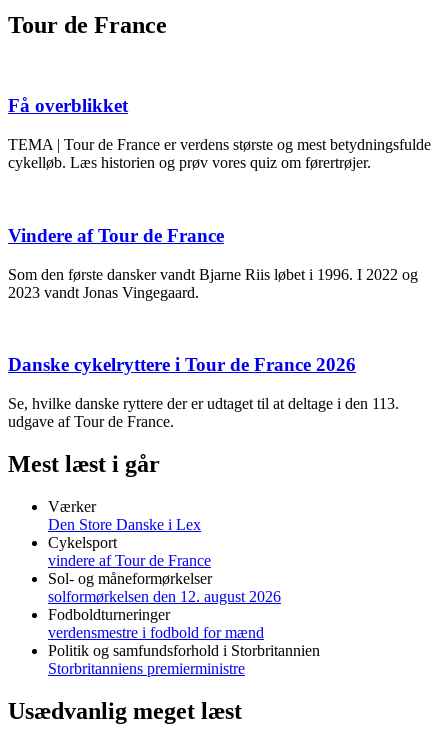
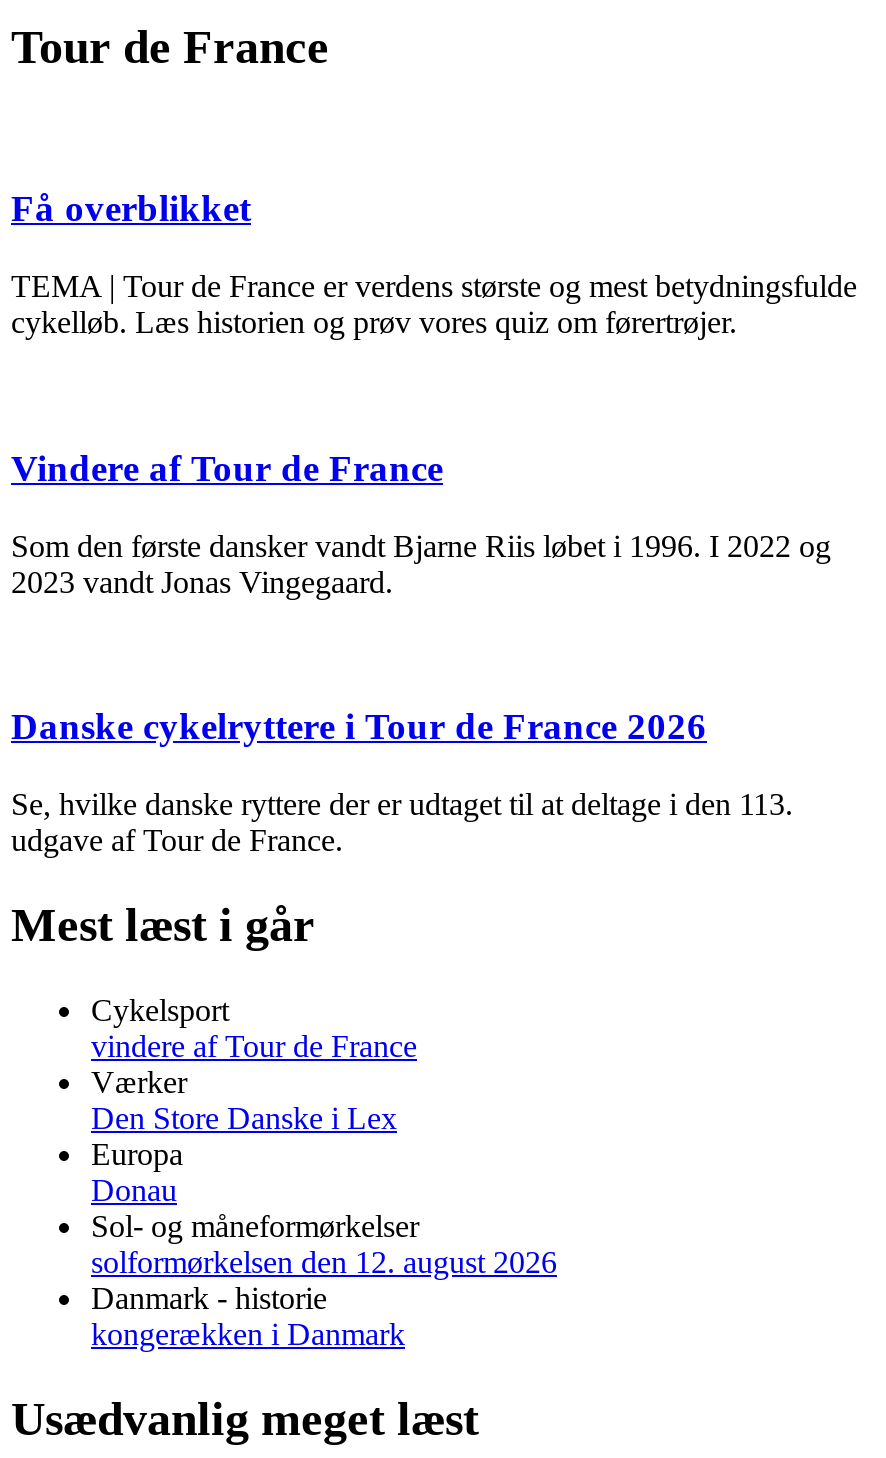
moved down: Værker | Den Store Danske i Lex

moved up: Cykelsport | vindere af Tour de France

+ Europa
+ Donau

moved down: Sol- og måneformørkelser | solformørkelsen den 12. august 2026

- Fodboldturneringer
- verdensmestre i fodbold for mænd
- Politik og samfundsforhold i Storbritannien
- Storbritanniens premierministre
+ Danmark - historie
+ kongerækken i Danmark
